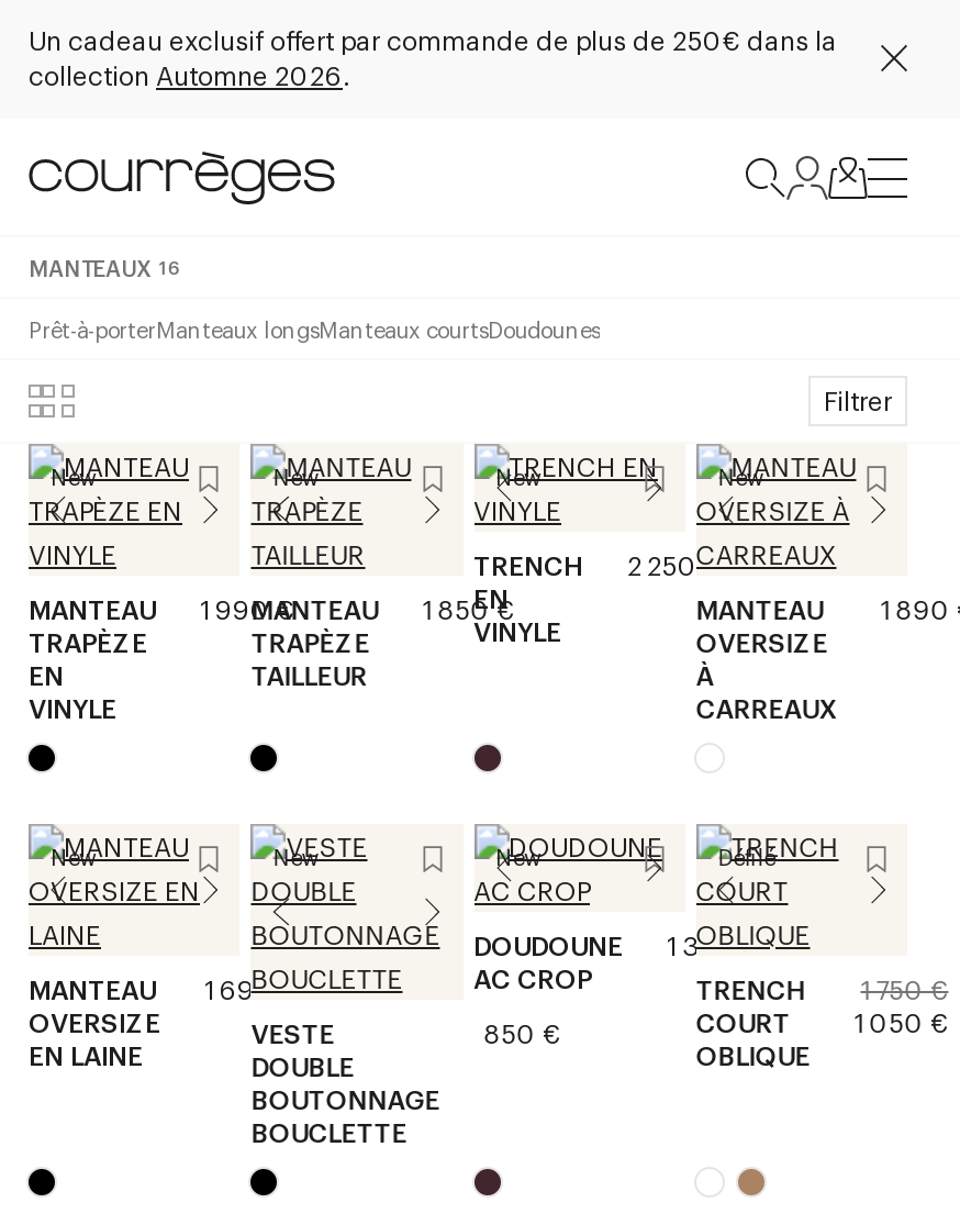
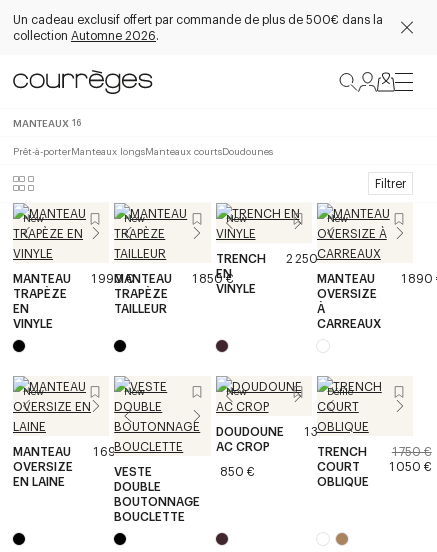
- Un cadeau exclusif offert par commande de plus de 250€ dans la
+ Un cadeau exclusif offert par commande de plus de 500€ dans la
